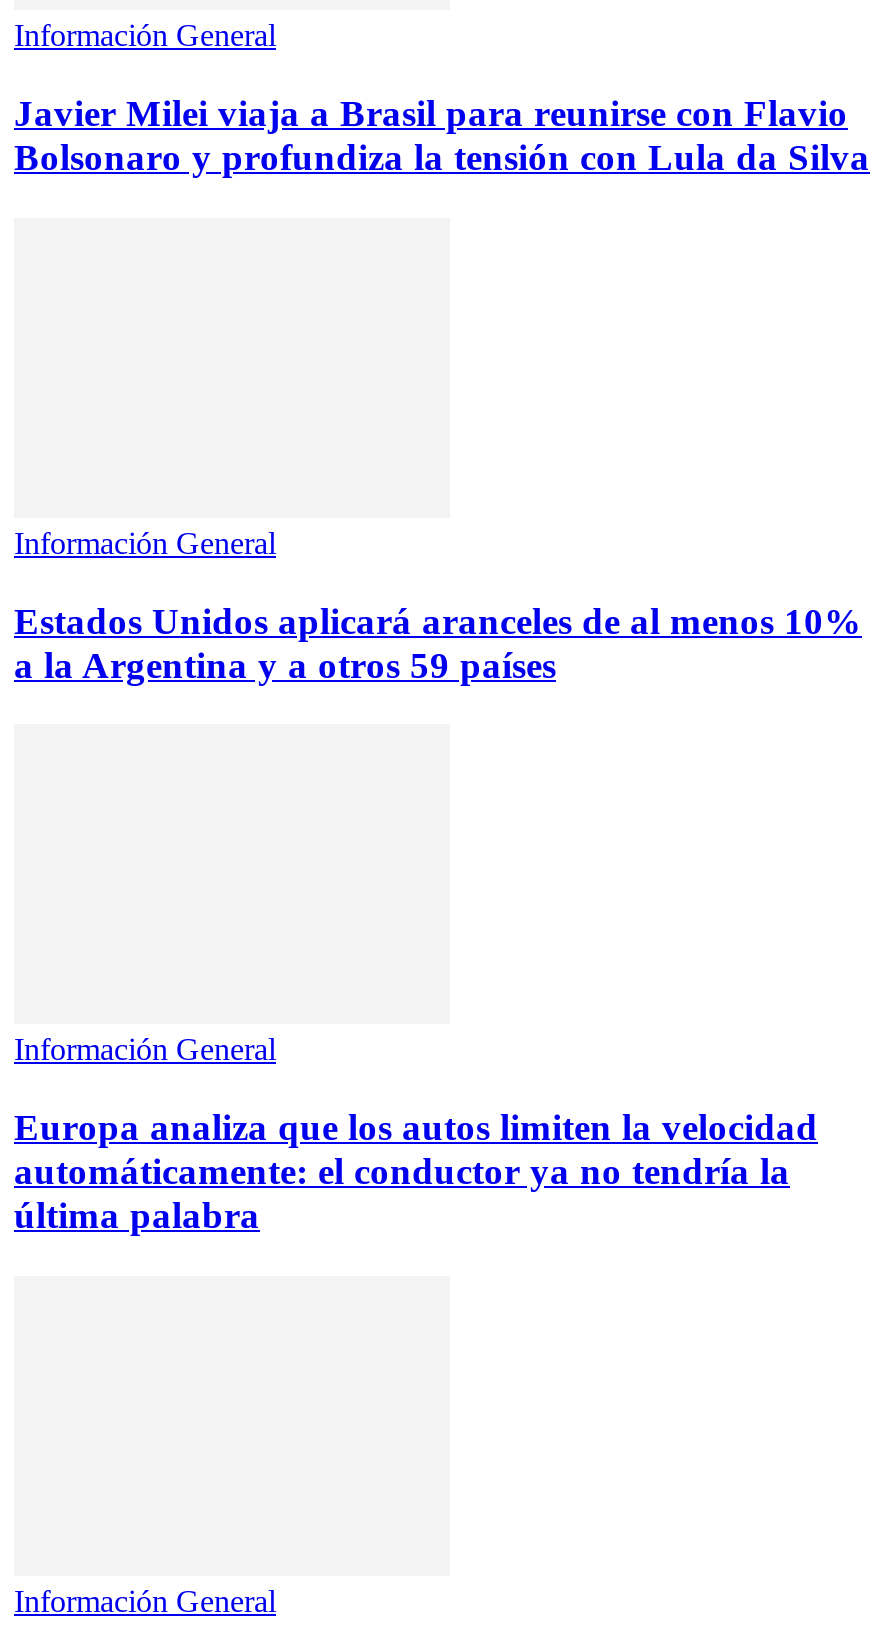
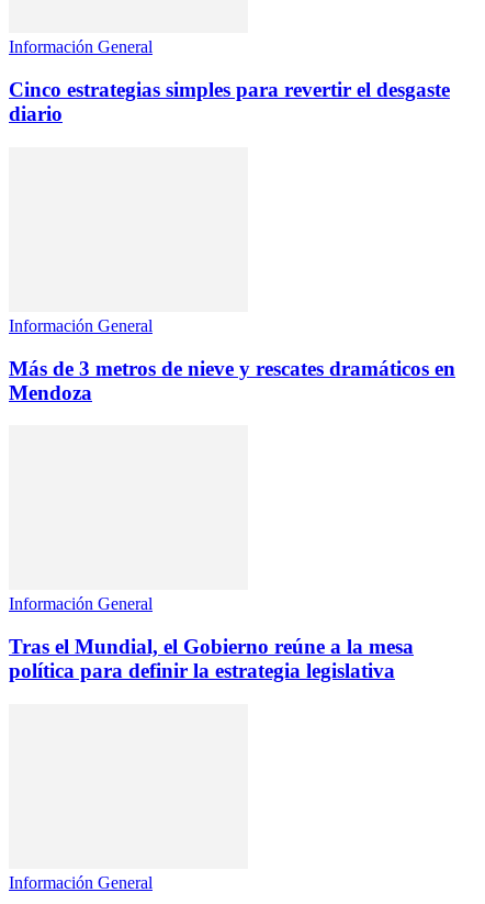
- Javier Milei viaja a Brasil para reunirse con Flavio
- Bolsonaro y profundiza la tensión con Lula da Silva
+ Cinco estrategias simples para revertir el desgaste
+ diario

- Estados Unidos aplicará aranceles de al menos 10%
- a la Argentina y a otros 59 países
+ Más de 3 metros de nieve y rescates dramáticos en
+ Mendoza

- Europa analiza que los autos limiten la velocidad
- automáticamente: el conductor ya no tendría la
- última palabra
+ Tras el Mundial, el Gobierno reúne a la mesa
+ política para definir la estrategia legislativa
